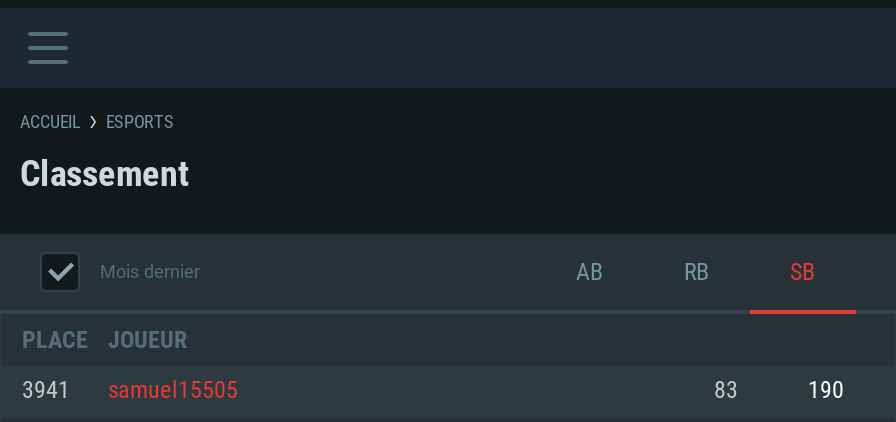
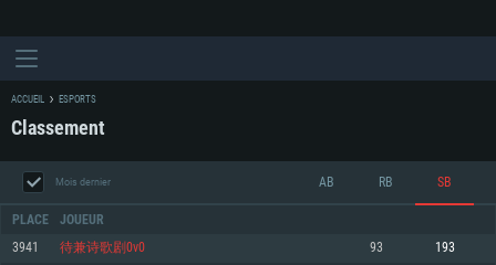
- samuel15505
- 83
- 190
+ 待兼诗歌剧0v0
+ 93
+ 193
